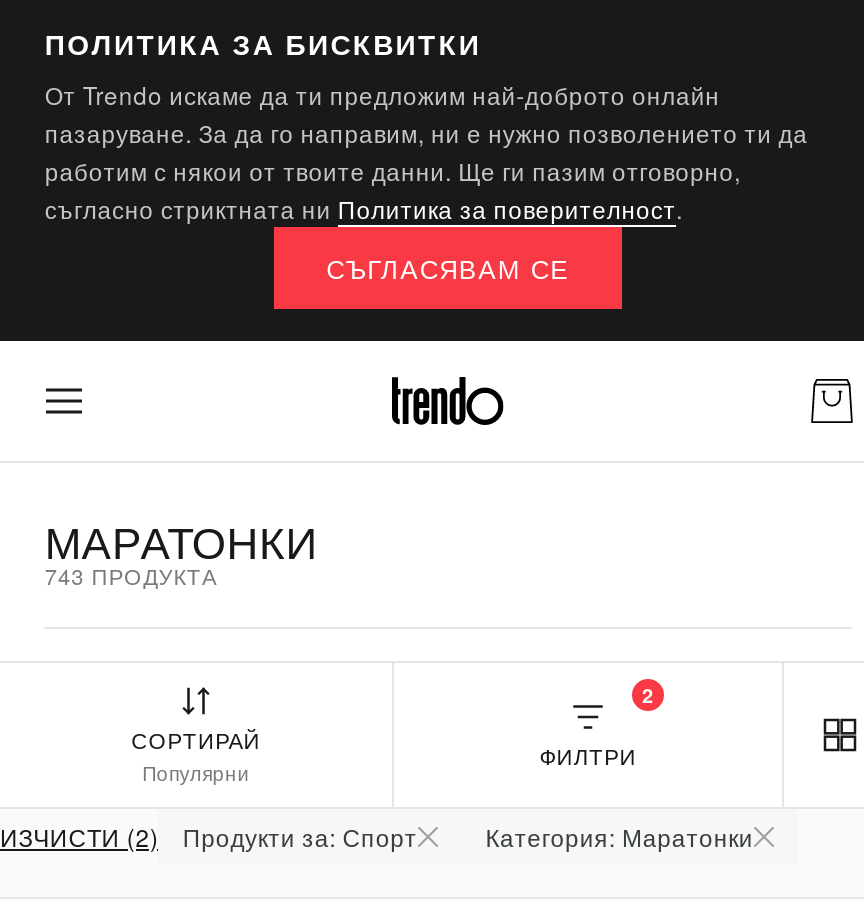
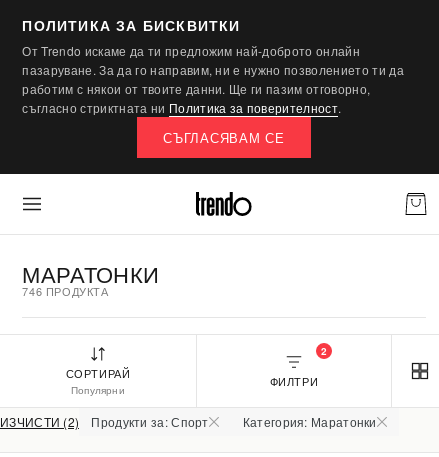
- 743 ПРОДУКТА
+ 746 ПРОДУКТА
